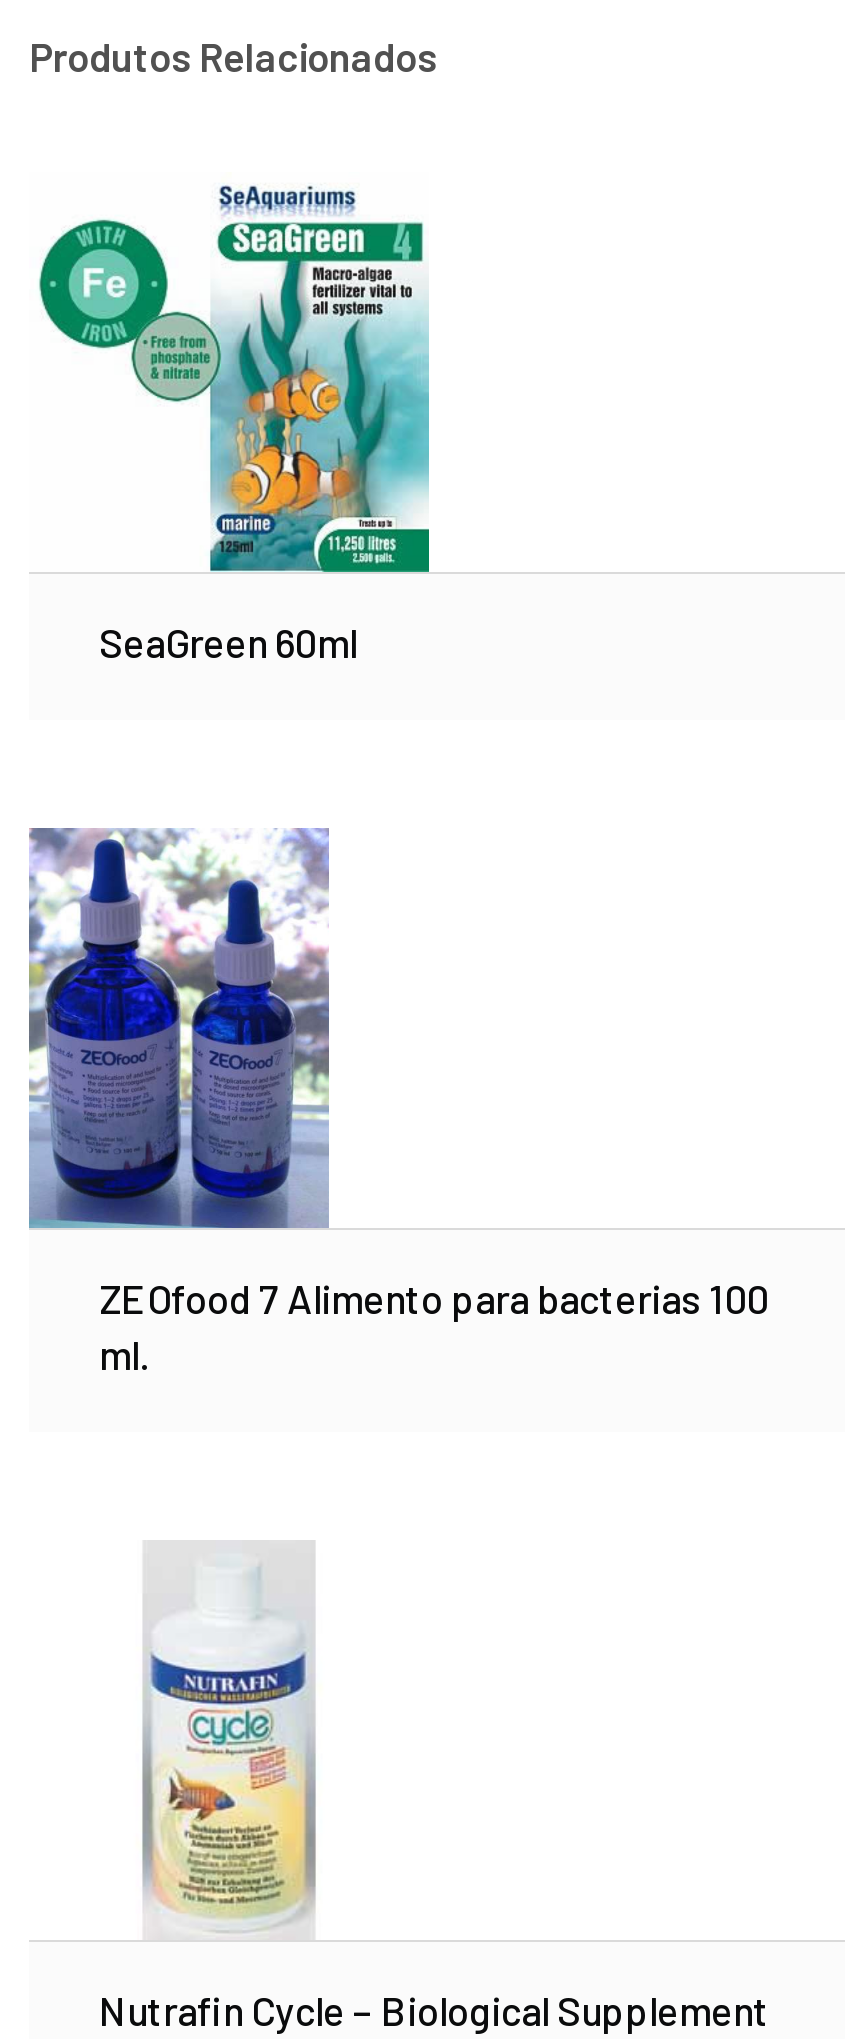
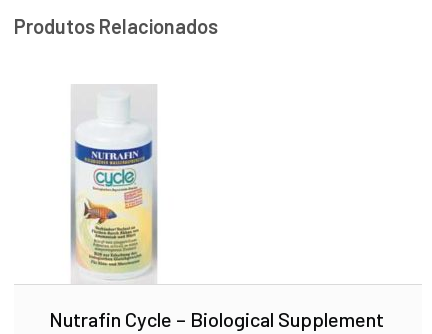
- [image]
- SeaGreen 60ml

- [image]
- ZEOfood 7 Alimento para bacterias 100
- ml.
